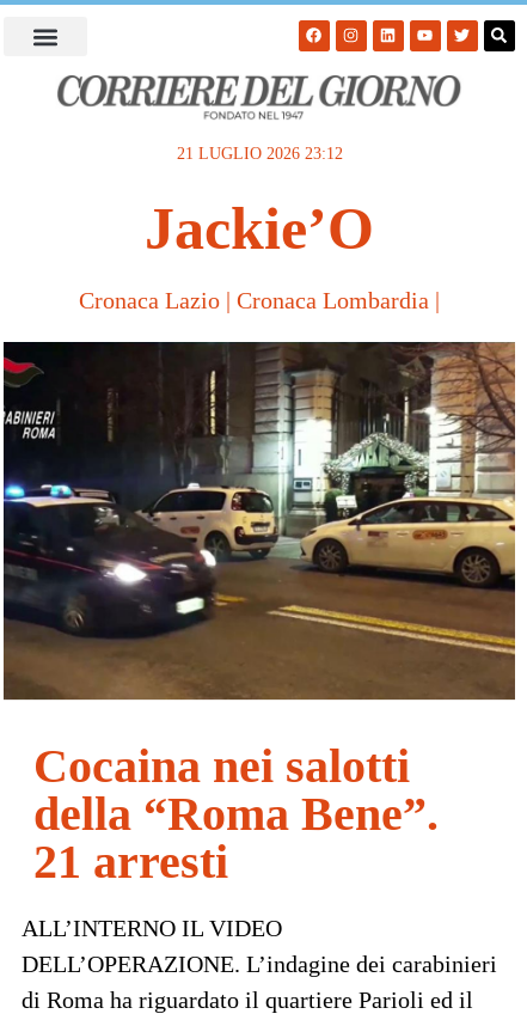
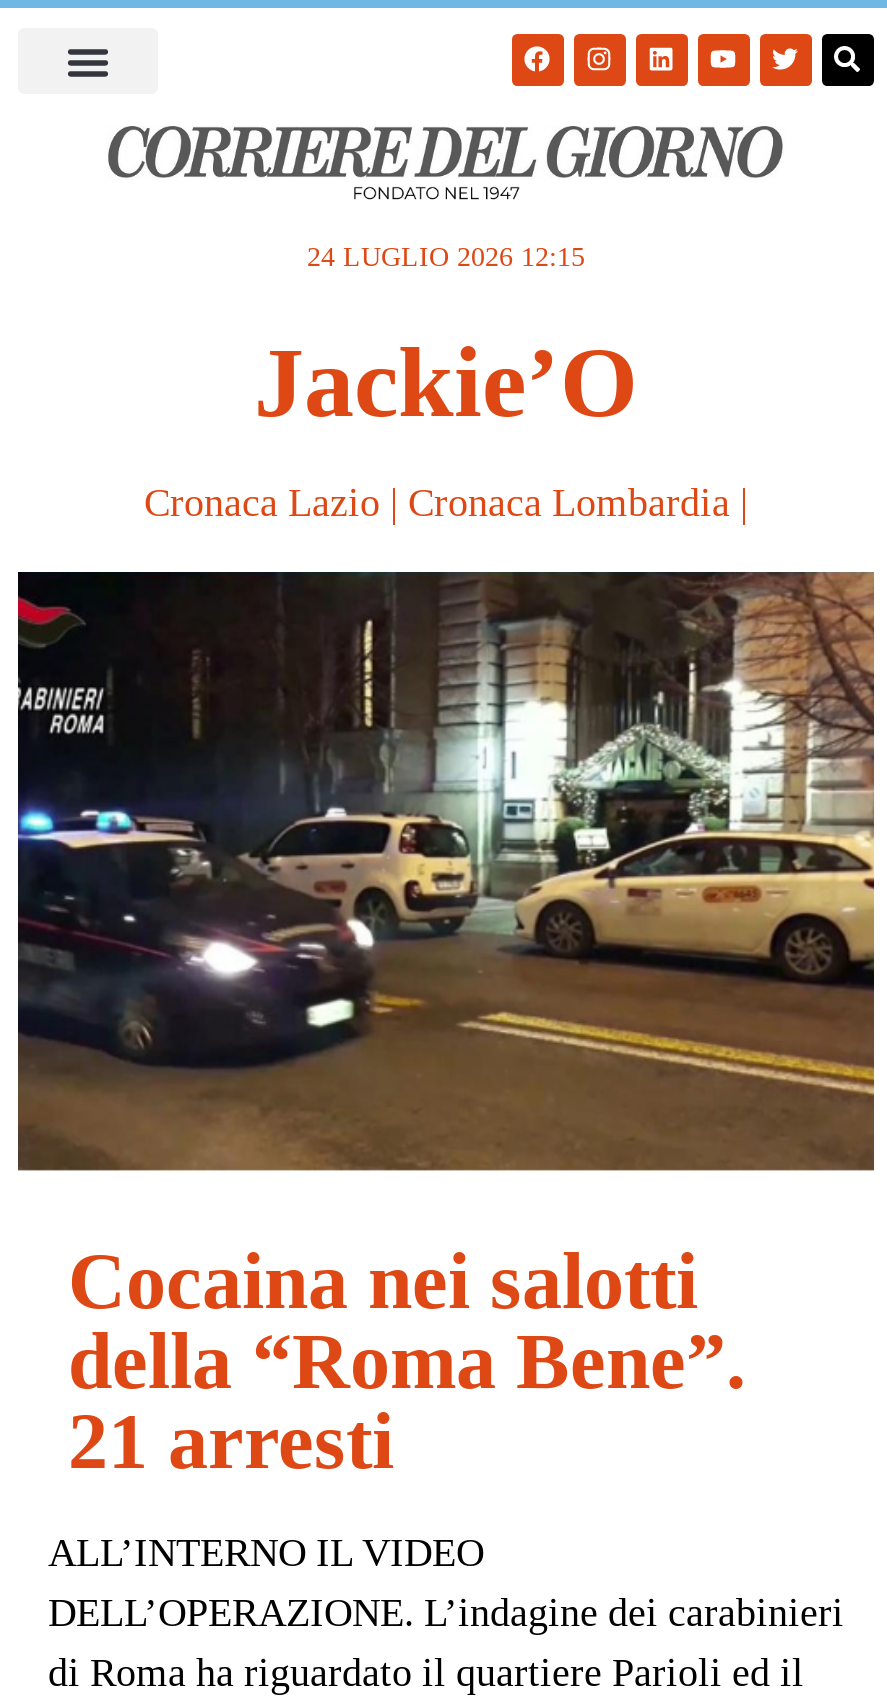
- 21 LUGLIO 2026 23:12
+ 24 LUGLIO 2026 12:15
